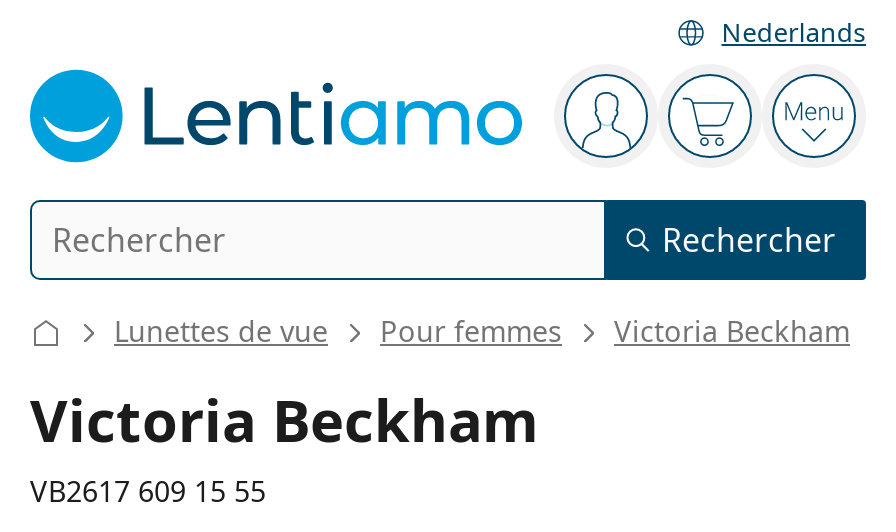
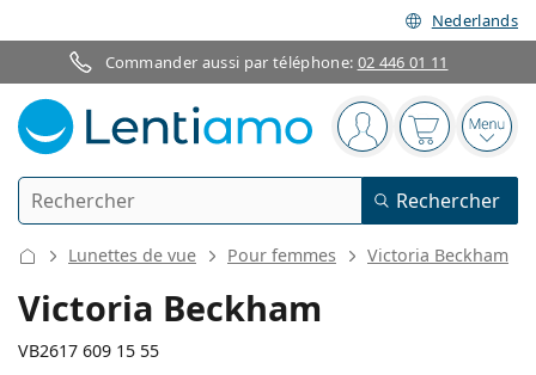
+ Commander aussi par téléphone: 02 446 01 11
